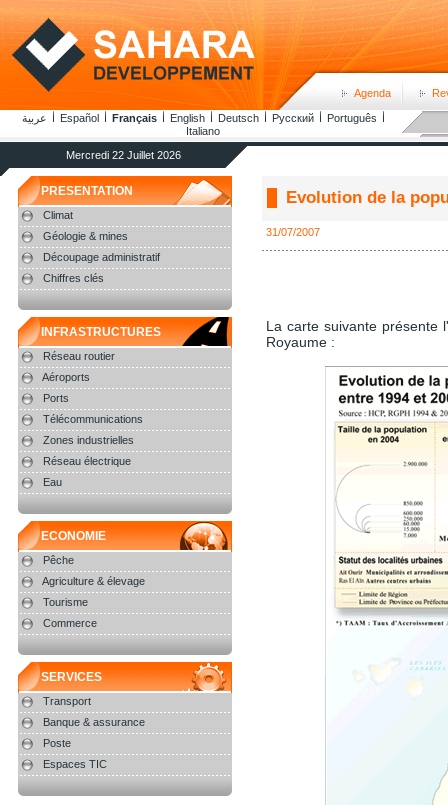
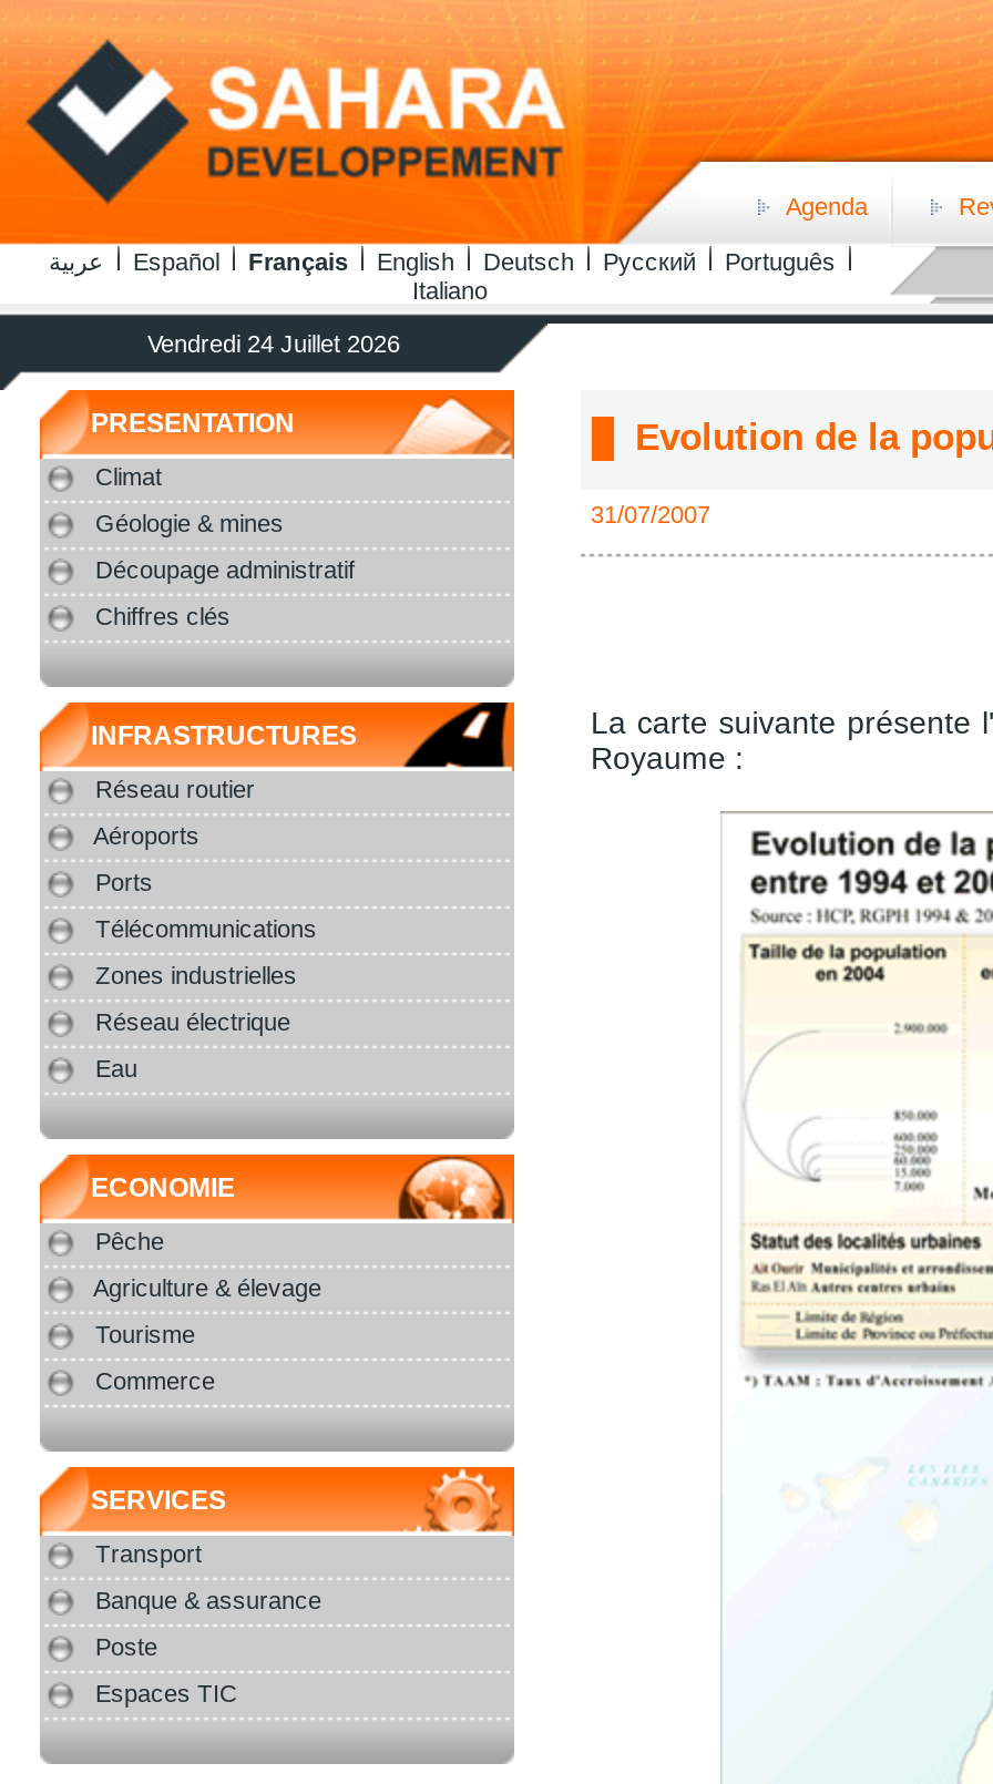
- Mercredi 22 Juillet 2026
+ Vendredi 24 Juillet 2026
